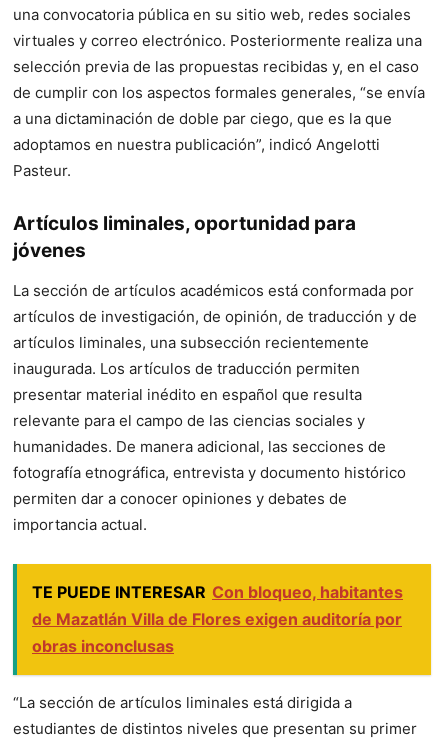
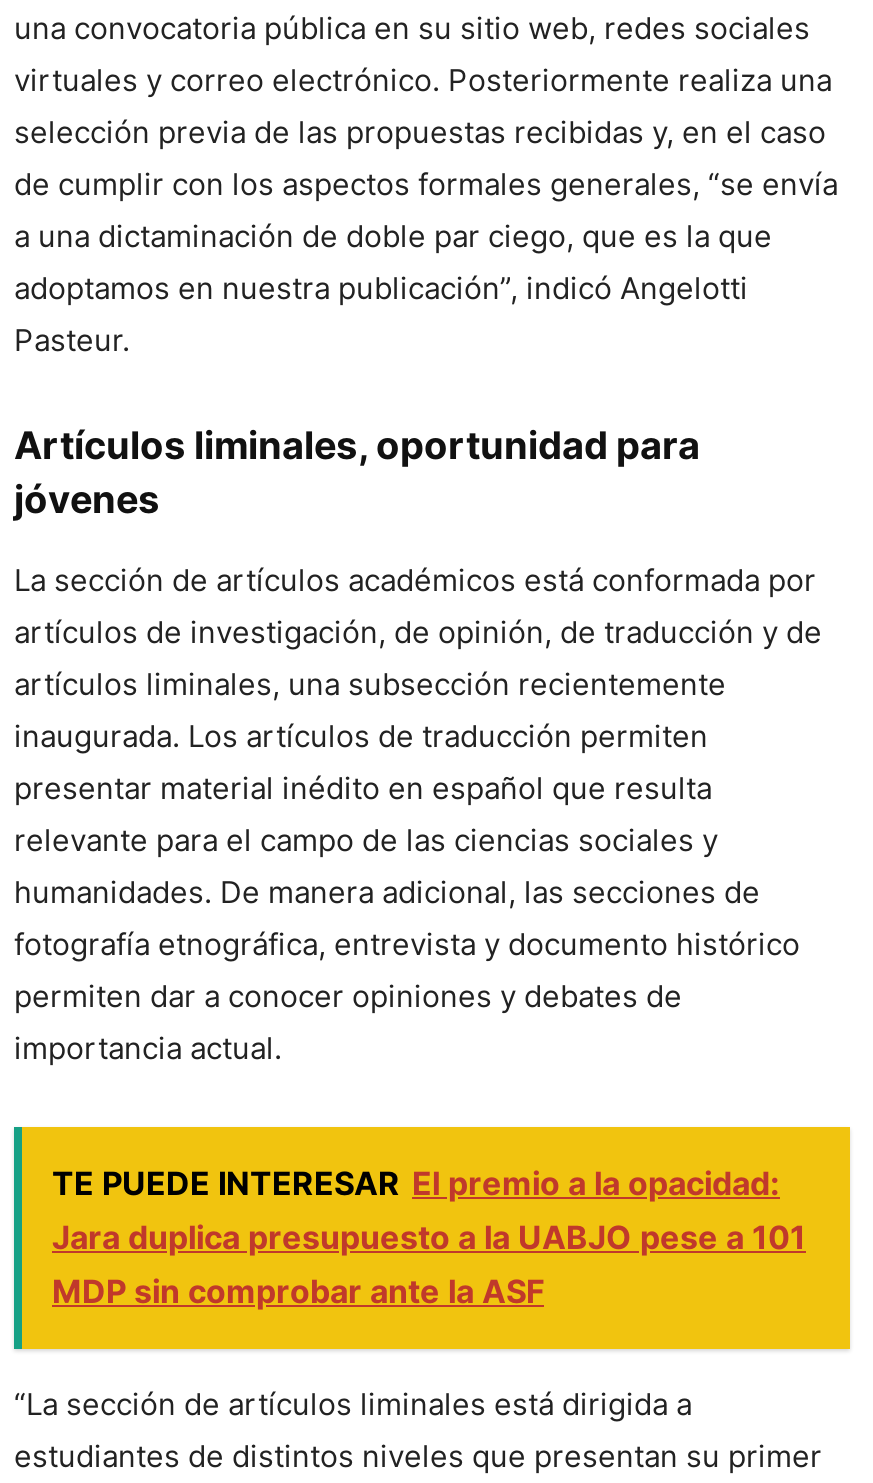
- TE PUEDE INTERESAR Con bloqueo, habitantes
- de Mazatlán Villa de Flores exigen auditoría por
- obras inconclusas
+ TE PUEDE INTERESAR El premio a la opacidad:
+ Jara duplica presupuesto a la UABJO pese a 101
+ MDP sin comprobar ante la ASF
